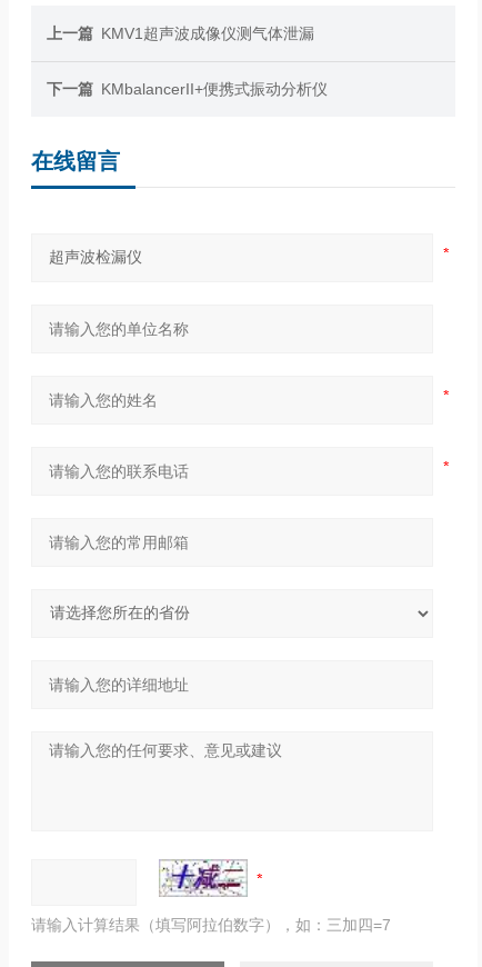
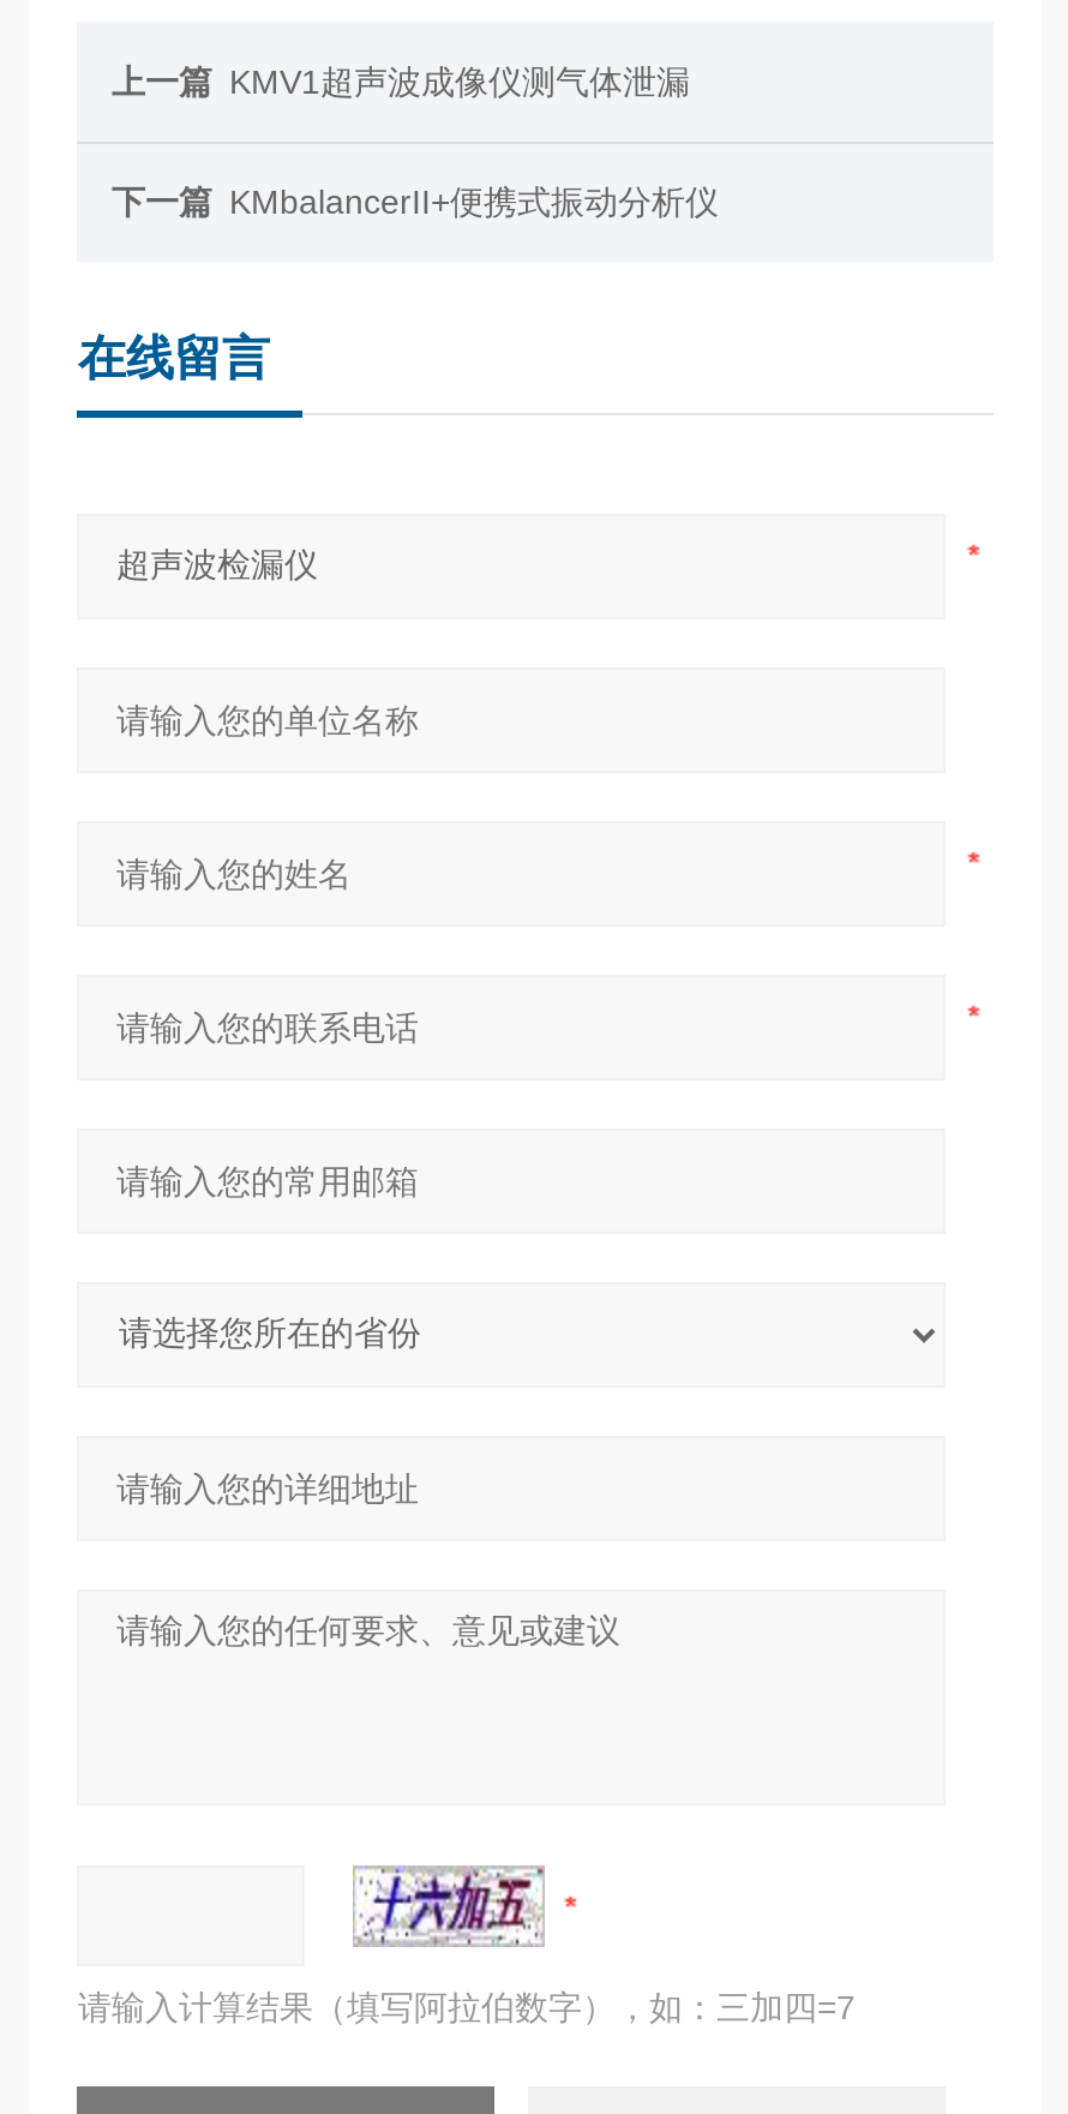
- [image]
+ [image]
